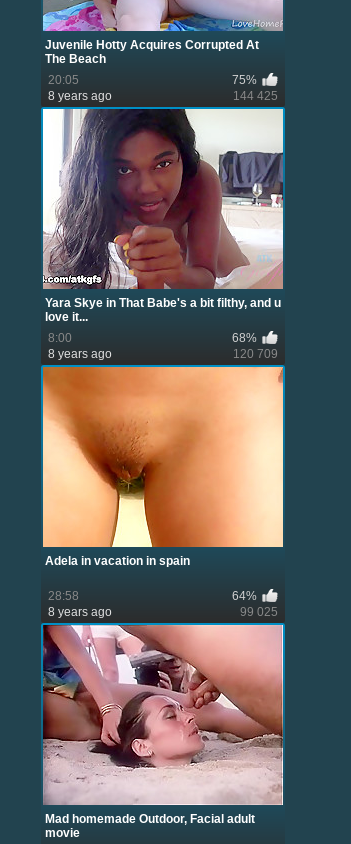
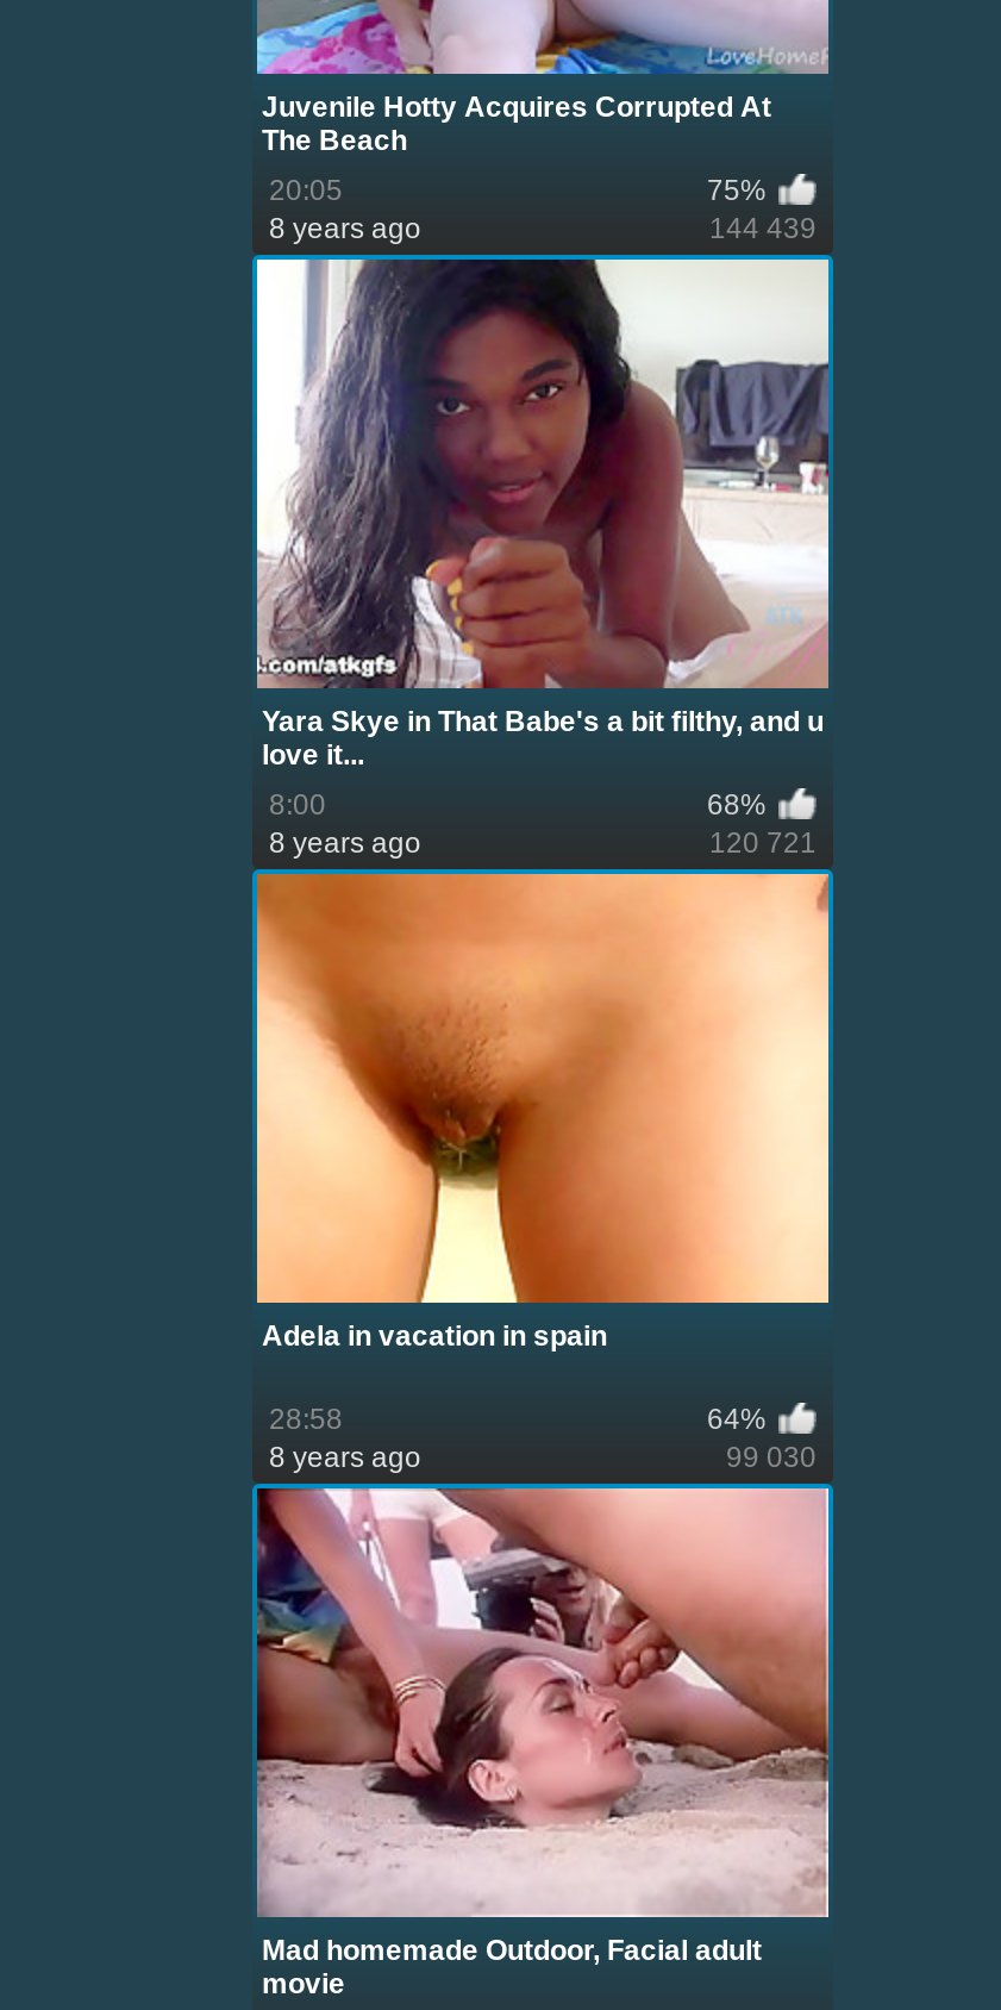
- 144 425
+ 144 439

- 120 709
+ 120 721

- 99 025
+ 99 030
